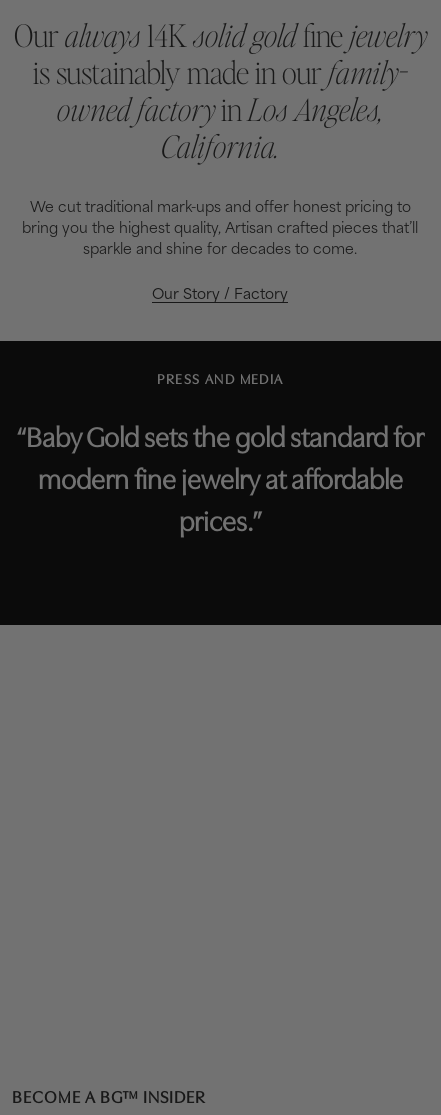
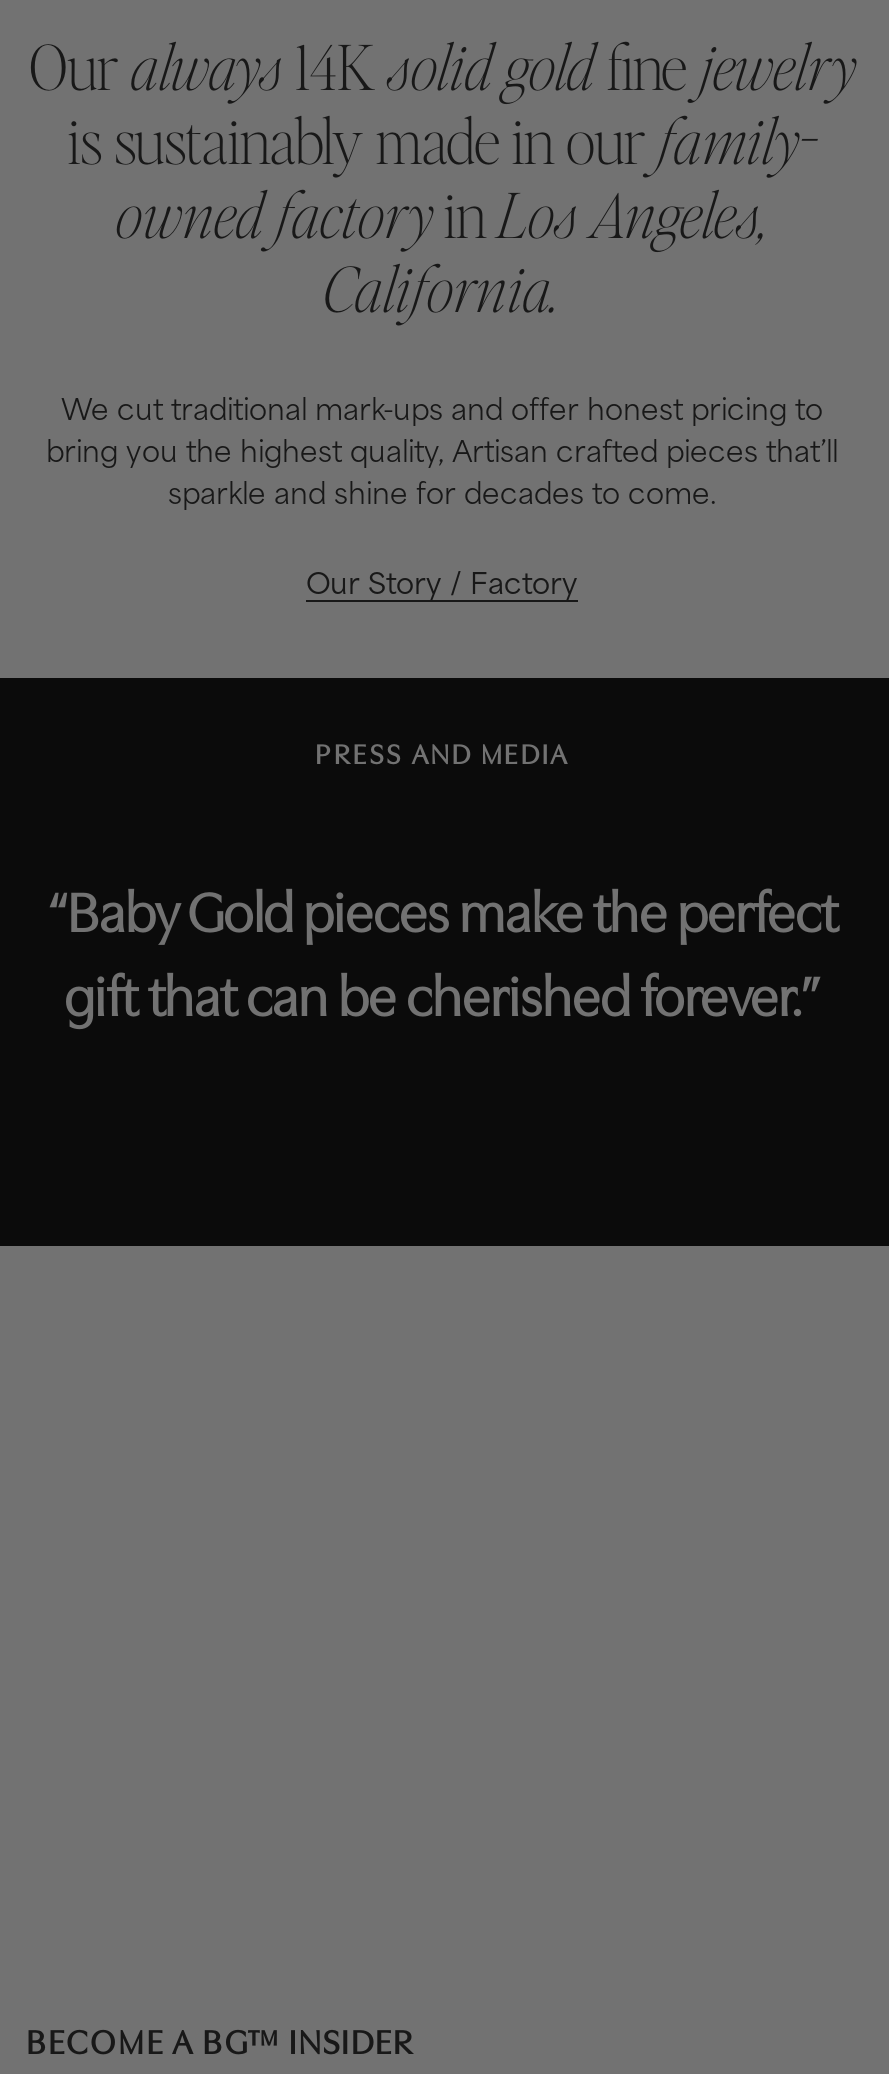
- “Baby Gold sets the gold standard for
- modern fine jewelry at affordable
- prices.”
+ “Baby Gold pieces make the perfect
+ gift that can be cherished forever.”
